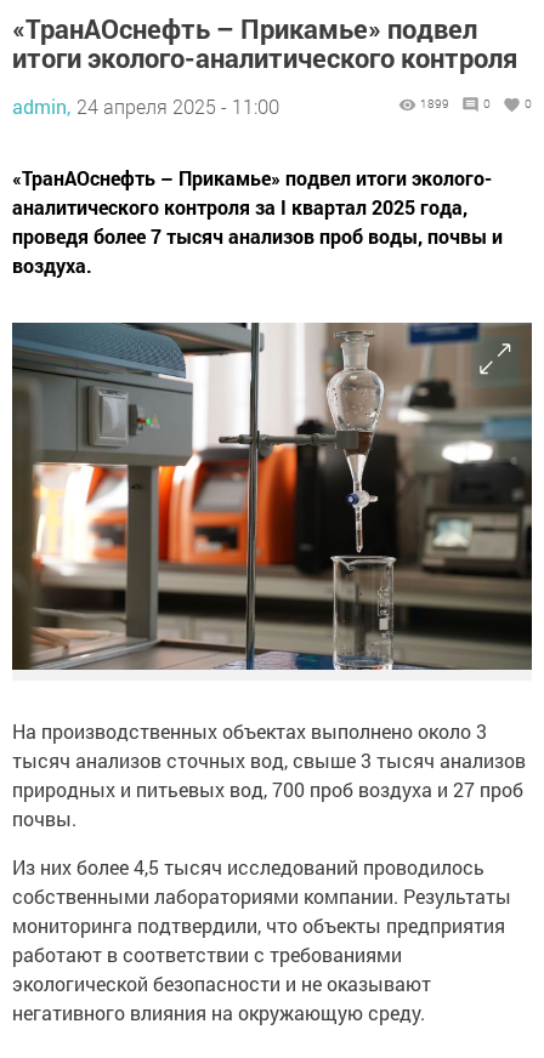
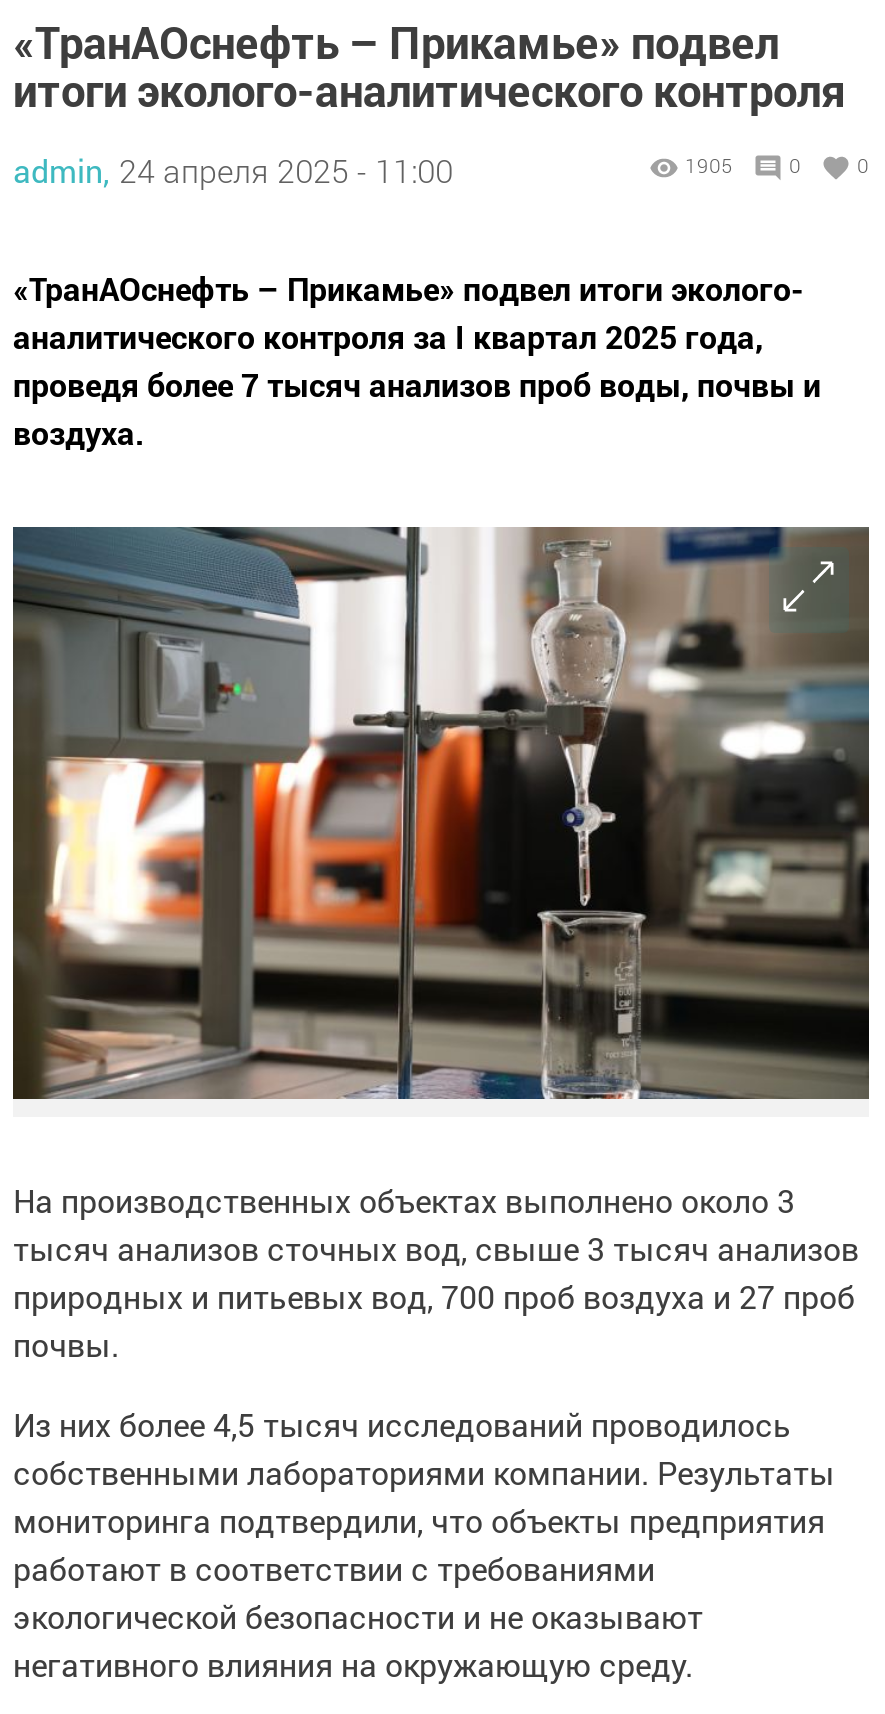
- 1899
+ 1905
